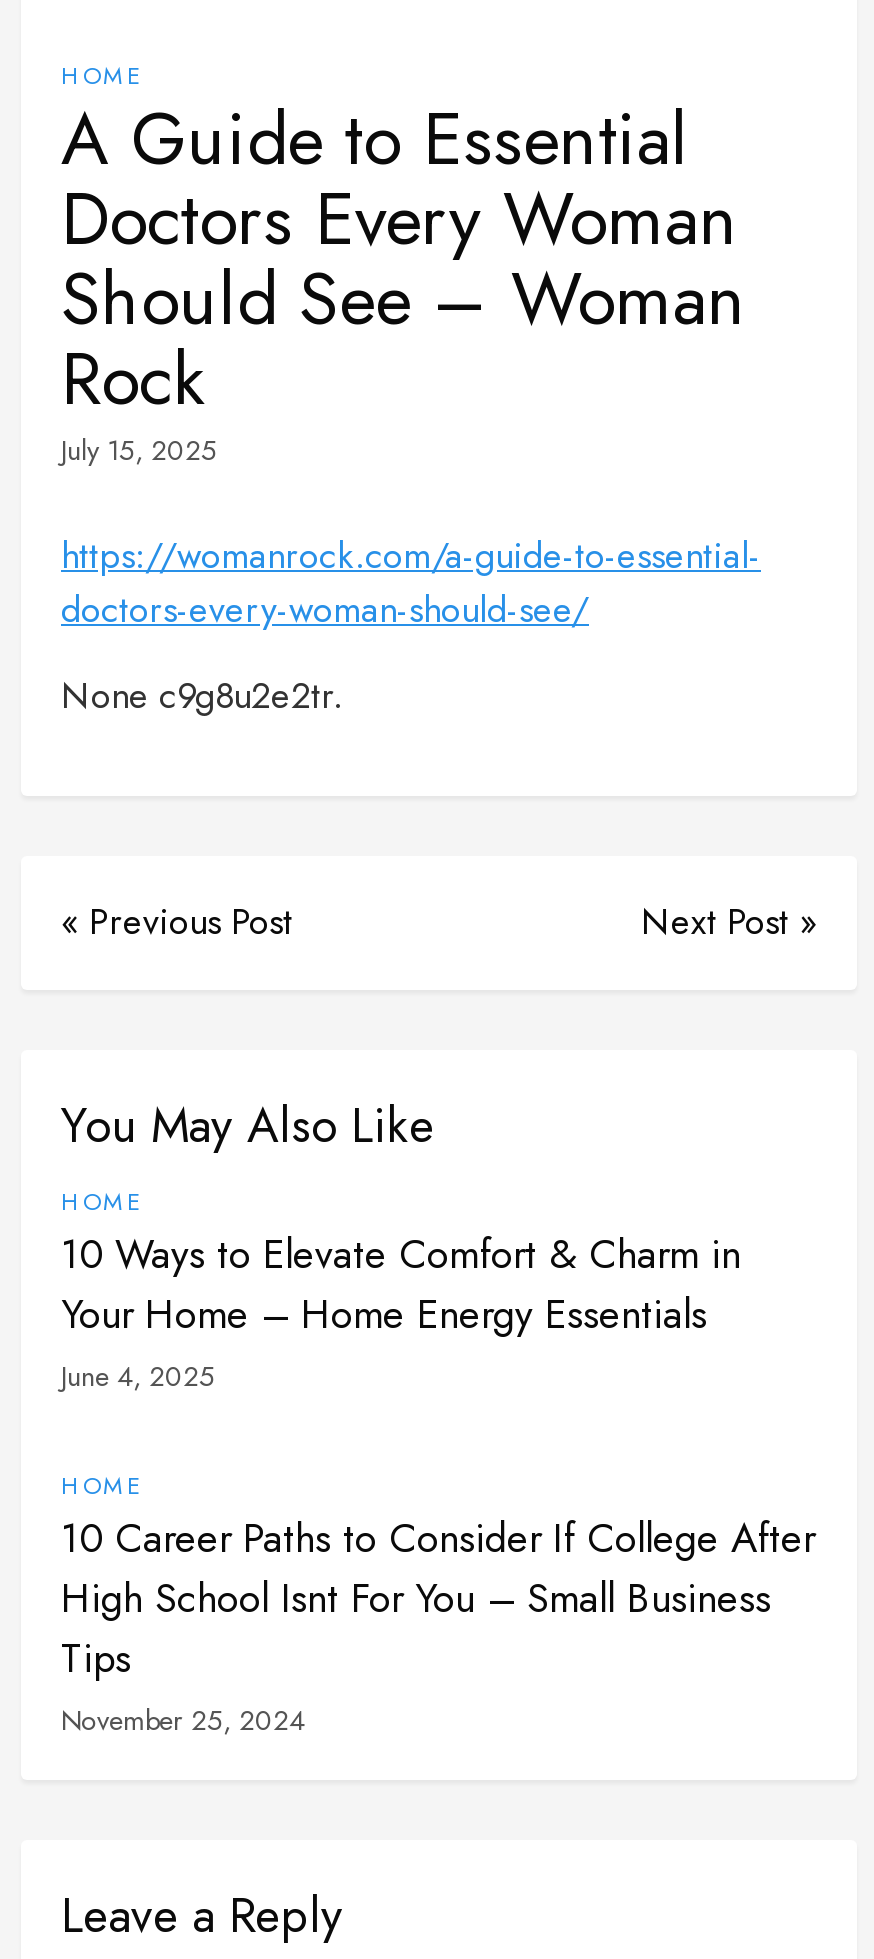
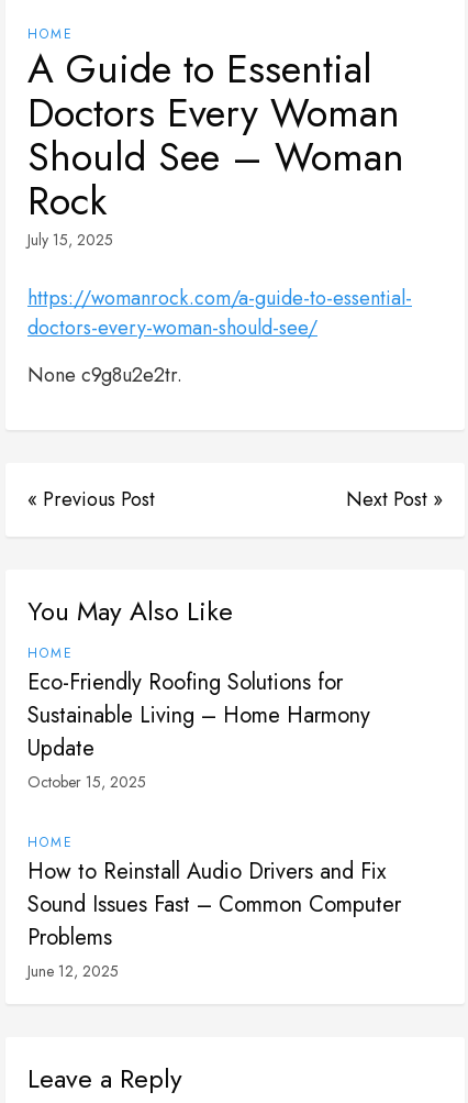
- 10 Ways to Elevate Comfort & Charm in
- Your Home – Home Energy Essentials
- June 4, 2025
+ Eco-Friendly Roofing Solutions for
+ Sustainable Living – Home Harmony
+ Update
+ October 15, 2025

- 10 Career Paths to Consider If College After
- High School Isnt For You – Small Business
- Tips
- November 25, 2024
+ How to Reinstall Audio Drivers and Fix
+ Sound Issues Fast – Common Computer
+ Problems
+ June 12, 2025
